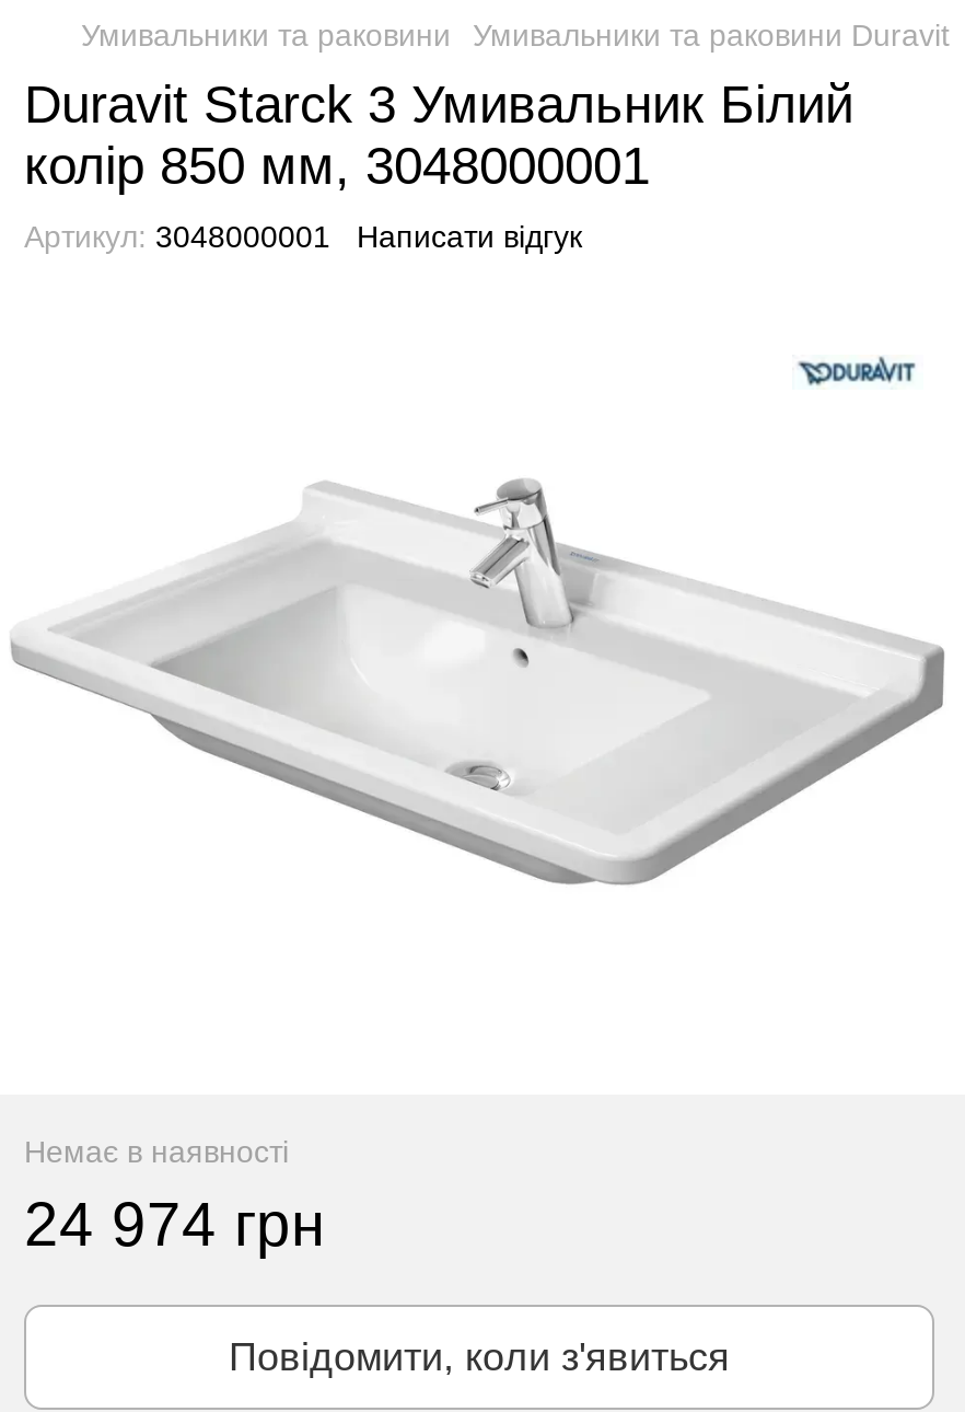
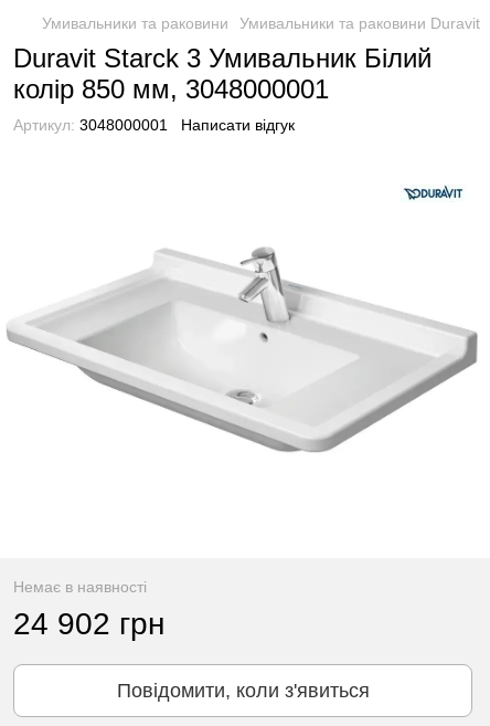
- 24 974 грн
+ 24 902 грн
